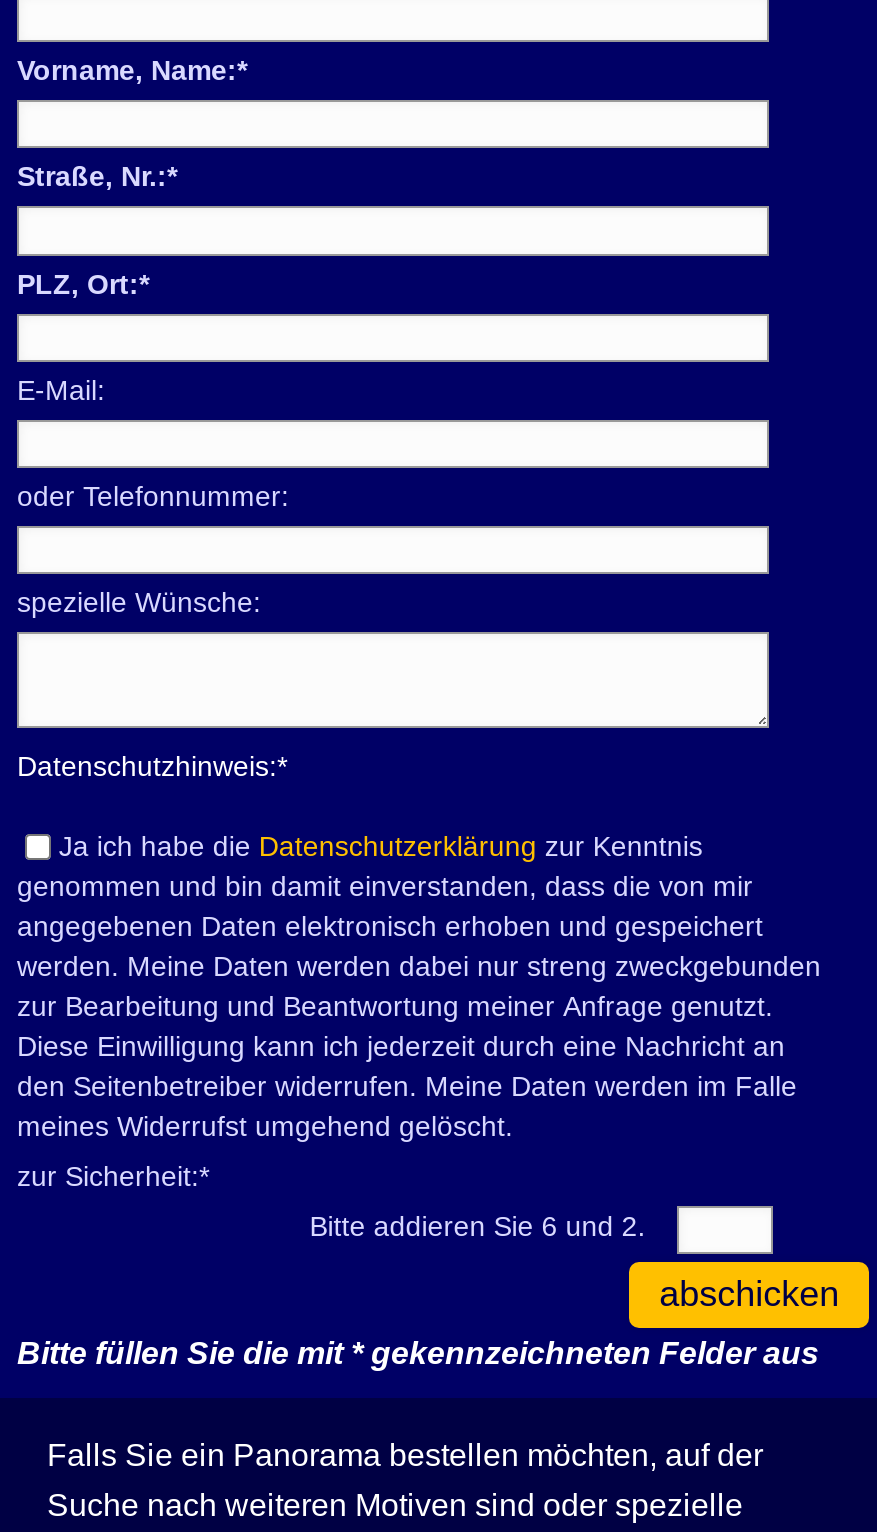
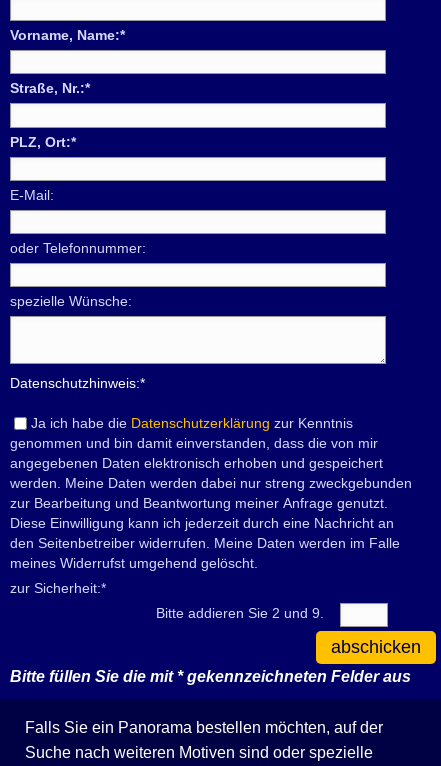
- Bitte addieren Sie 6 und 2.
+ Bitte addieren Sie 2 und 9.
